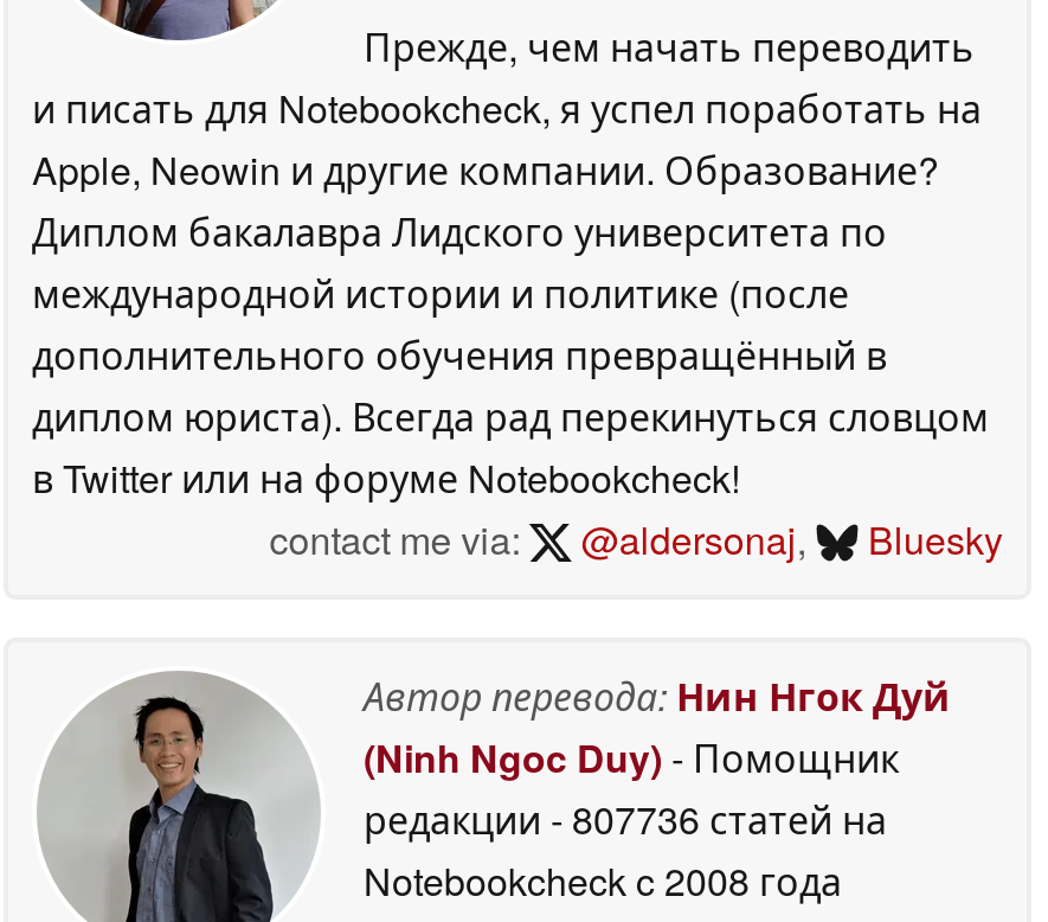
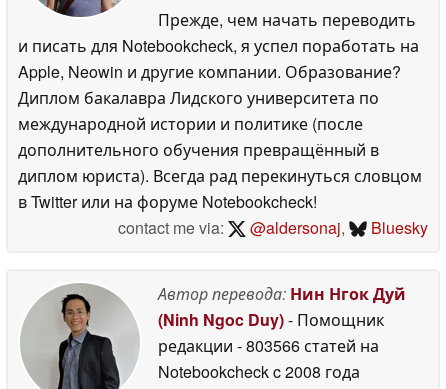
- редакции - 807736 статей на
+ редакции - 803566 статей на
